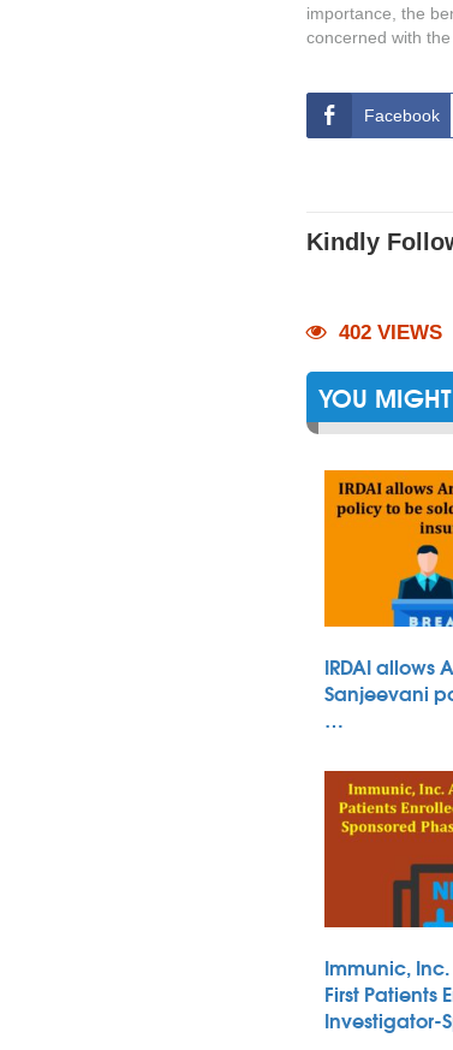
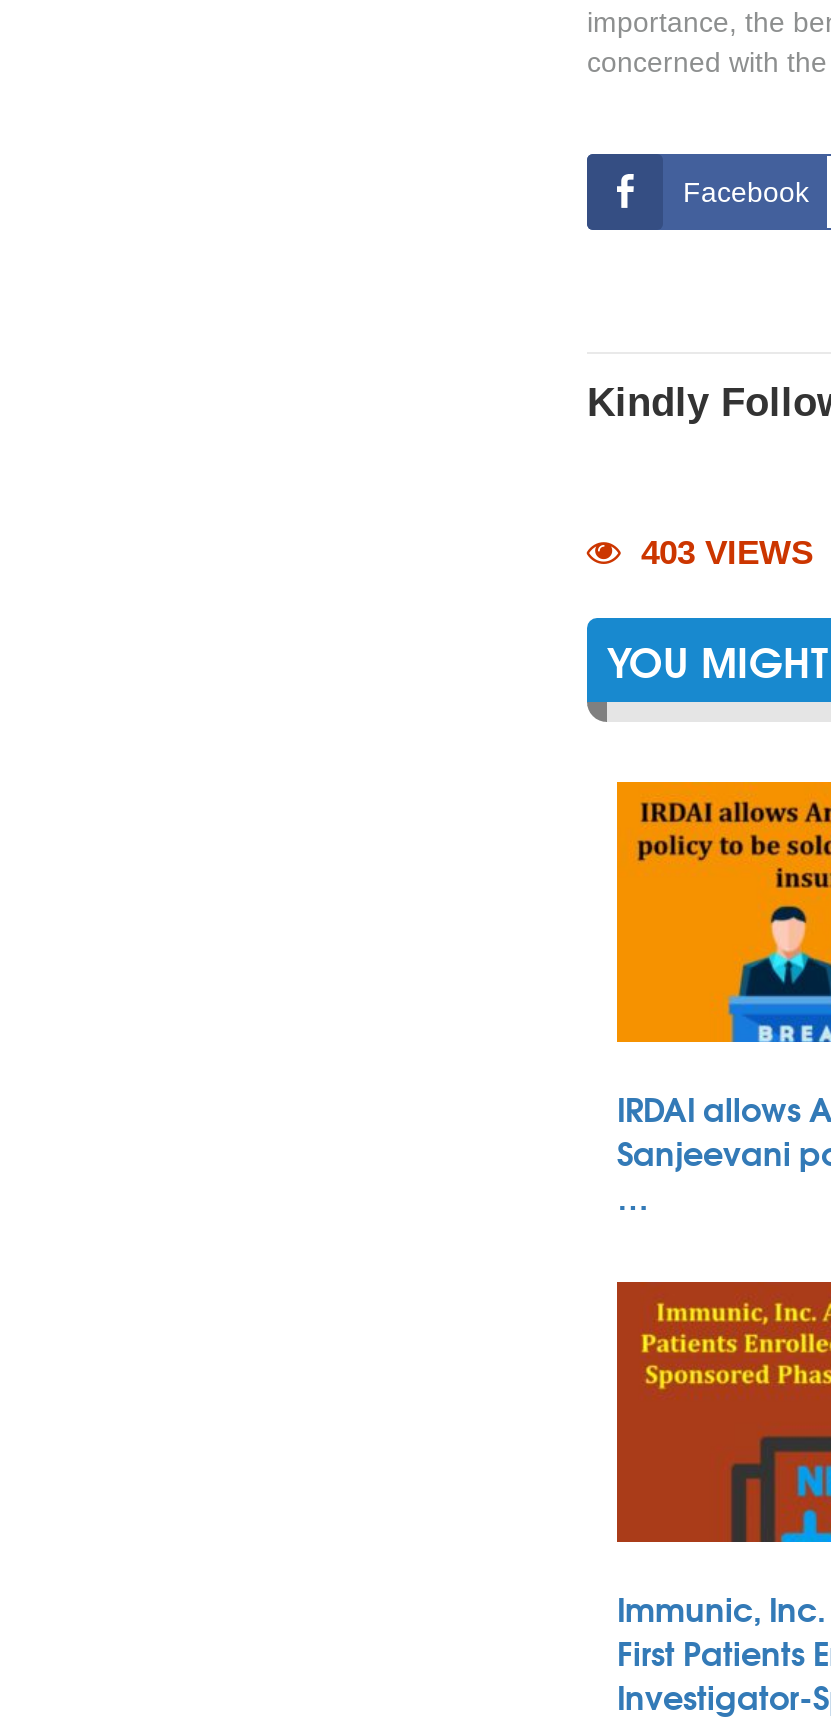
- 402 VIEWS
+ 403 VIEWS
